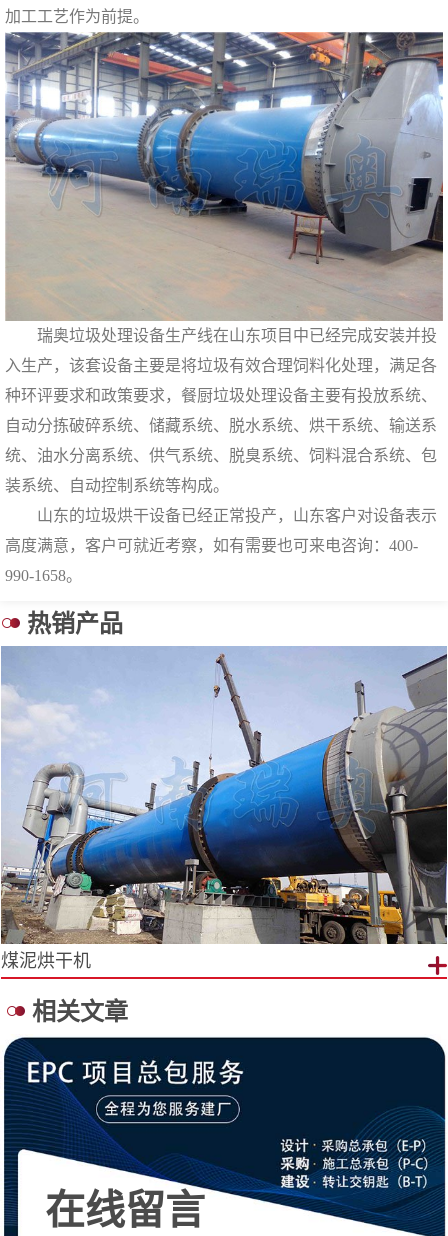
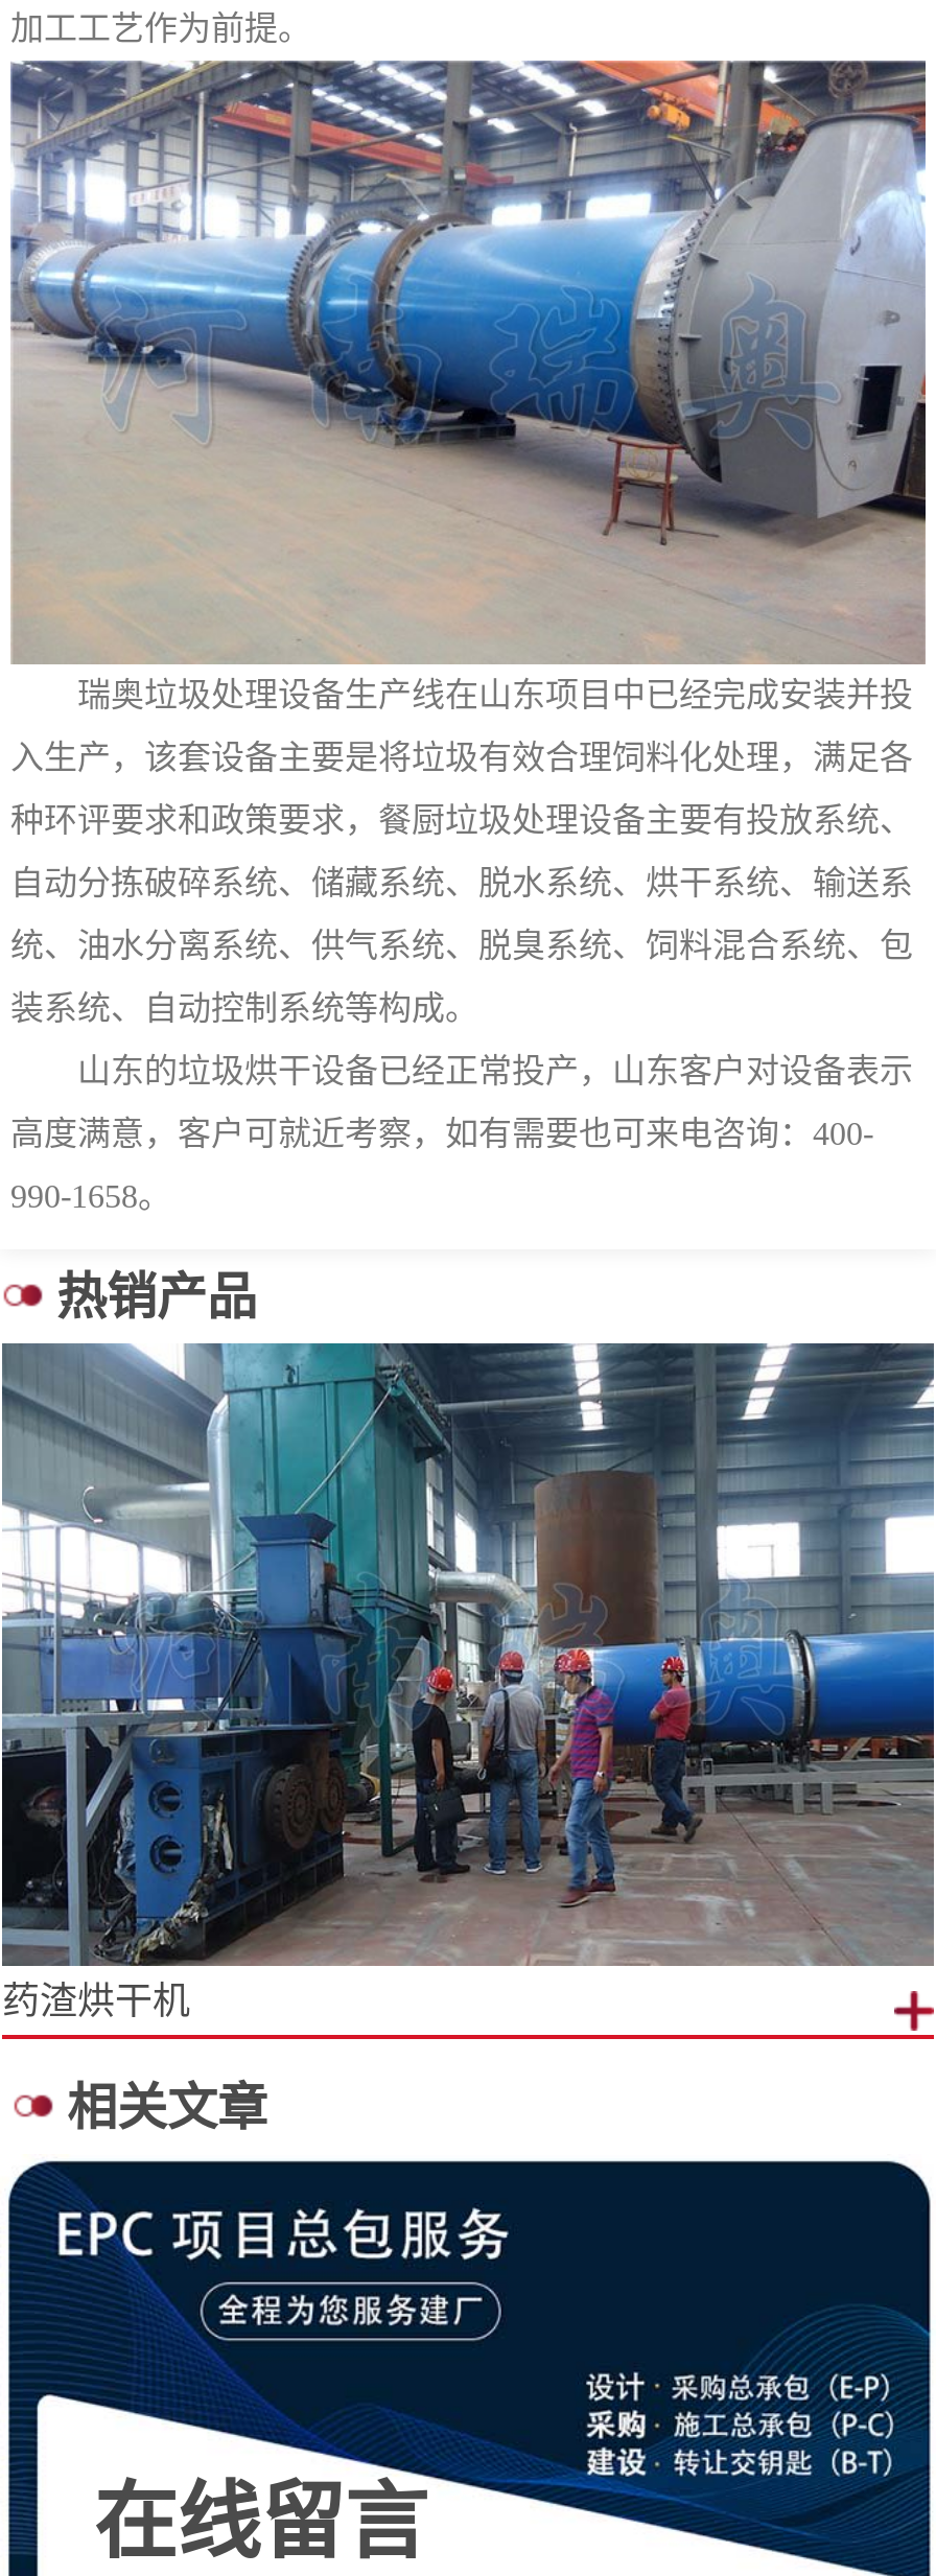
- [image]
- 煤泥烘干机
+ [image]
+ 药渣烘干机
